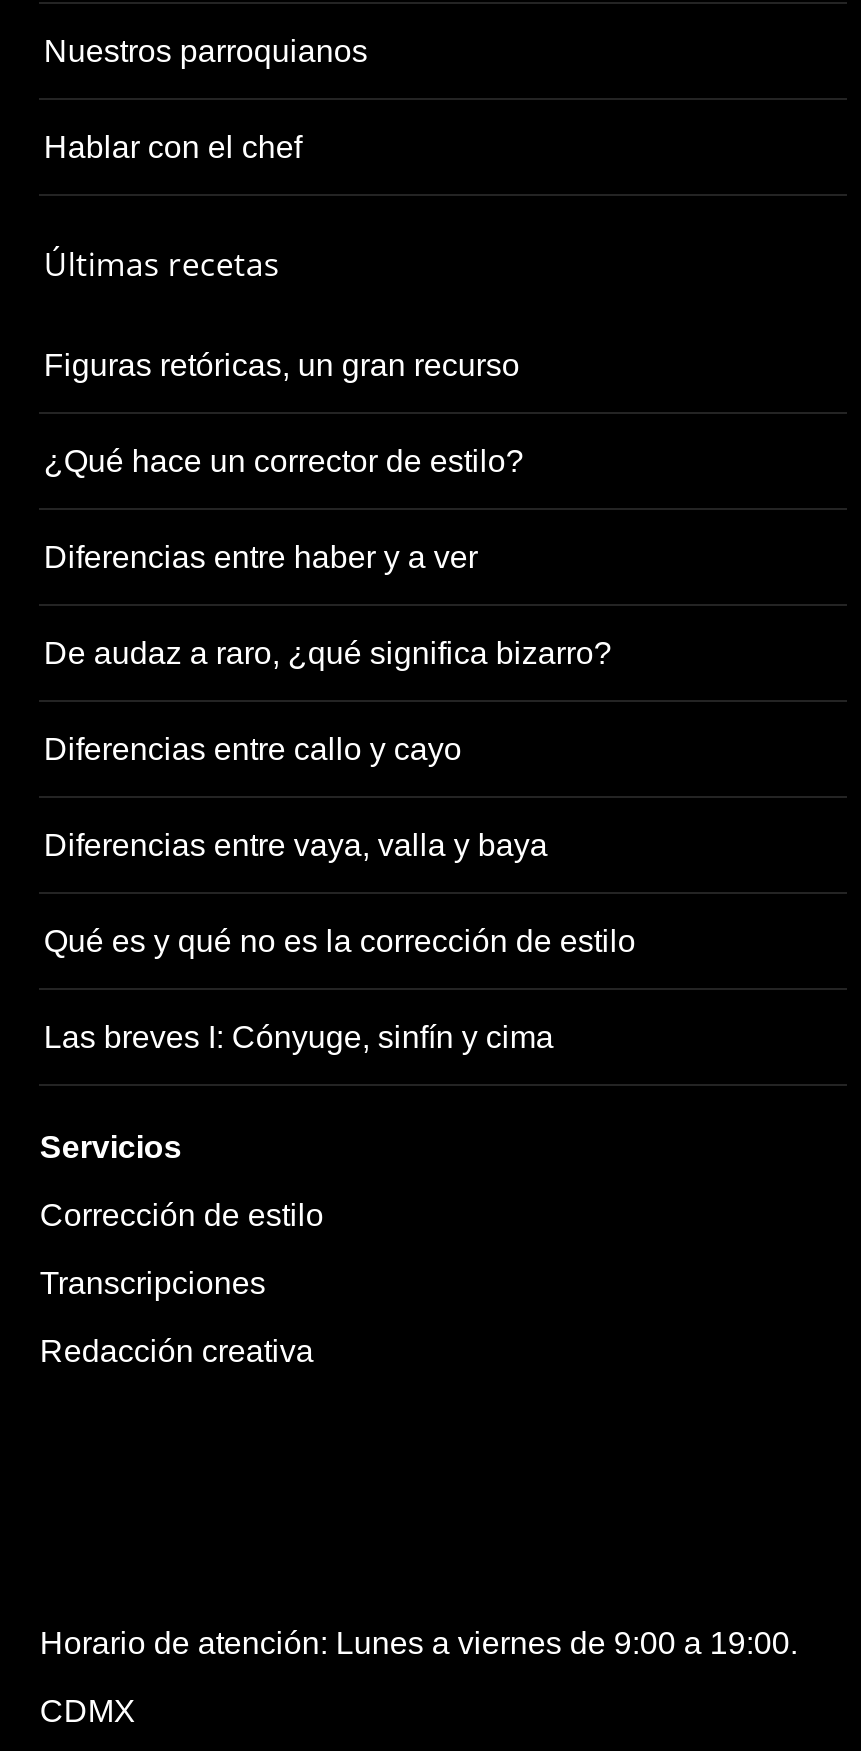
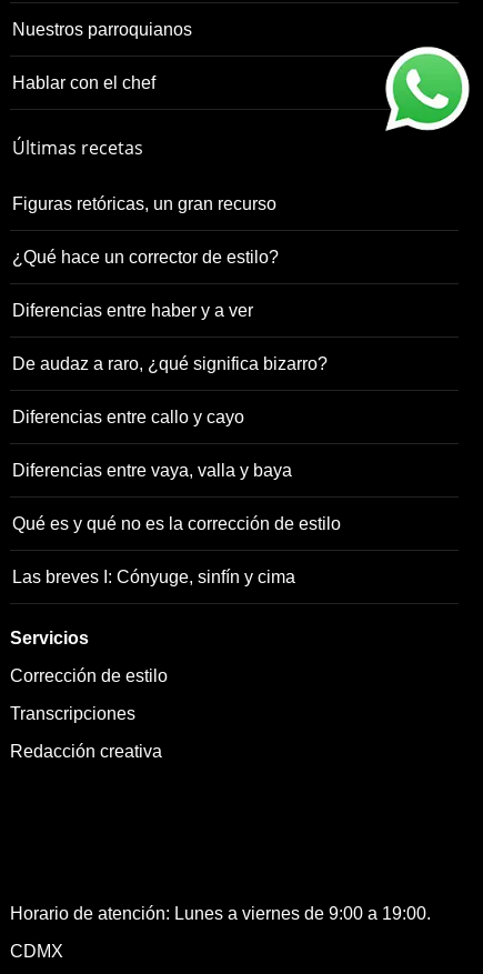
+ [image]
